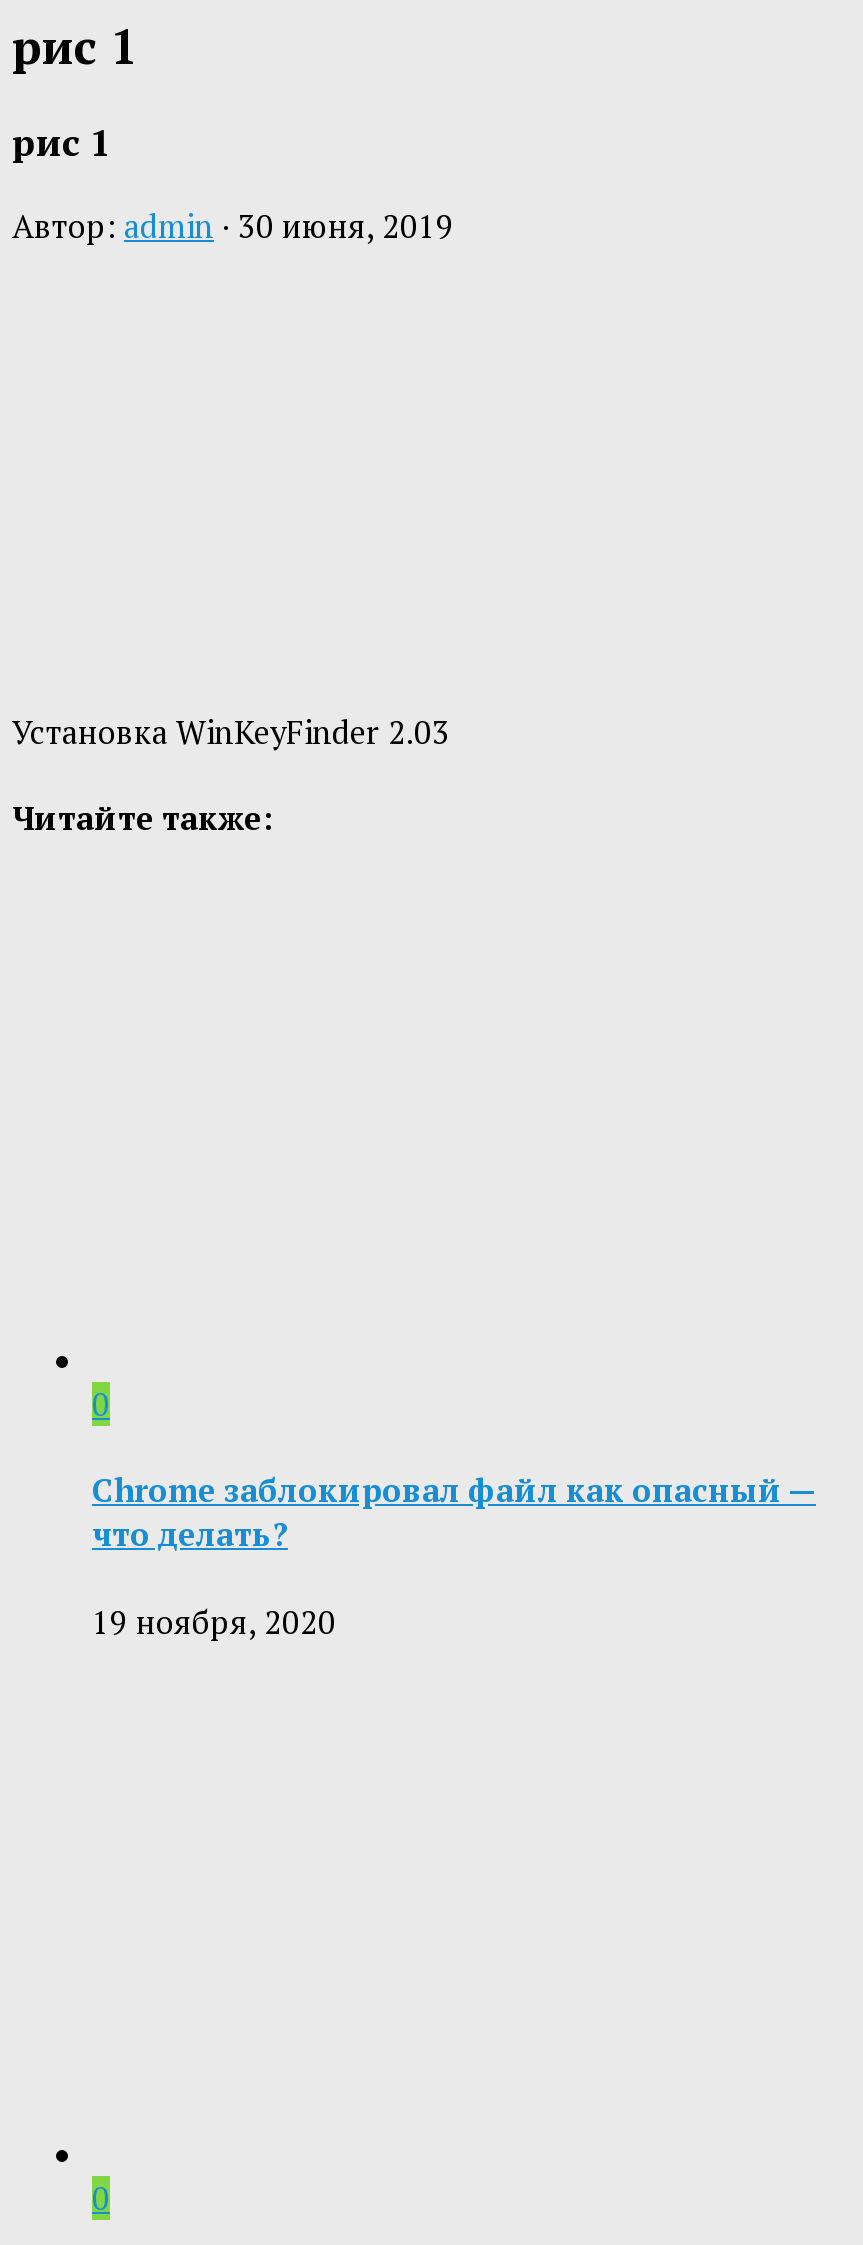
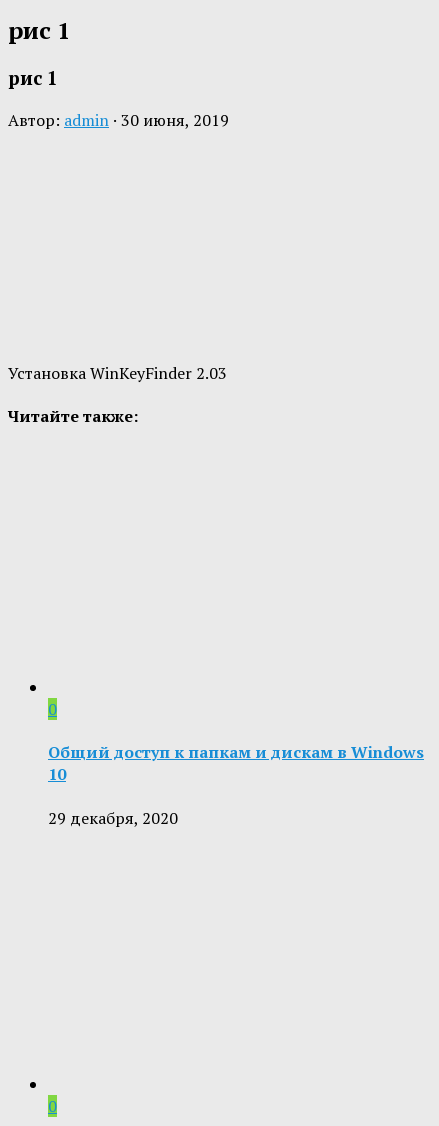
- Chrome заблокировал файл как опасный —
- что делать?
+ Общий доступ к папкам и дискам в Windows
+ 10

- 19 ноября, 2020
+ 29 декабря, 2020
